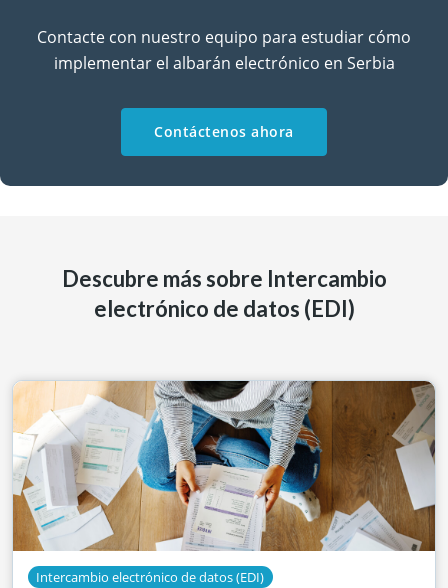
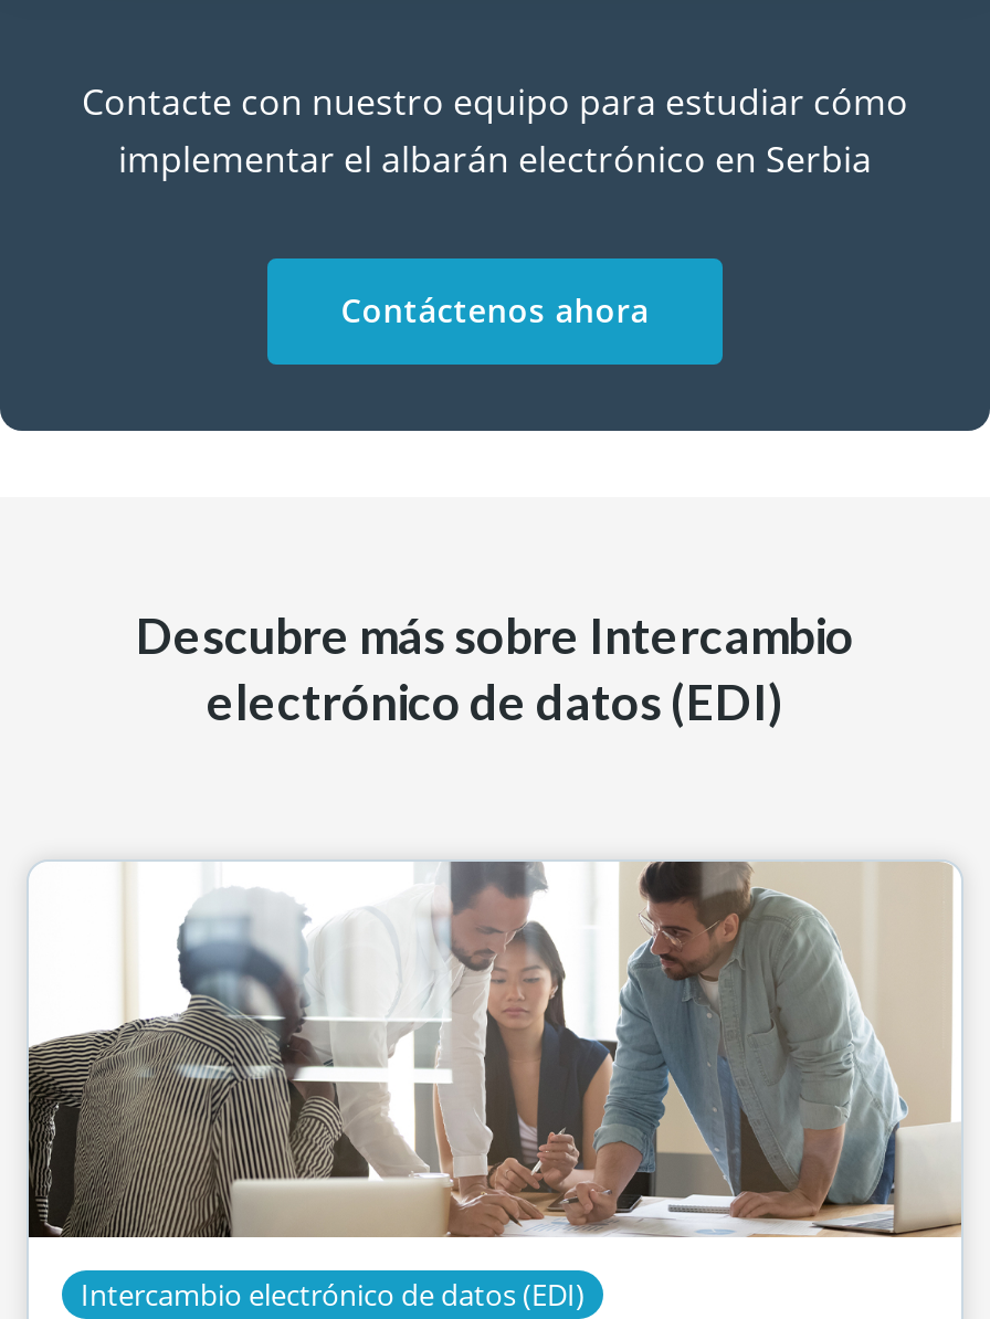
- [image]
+ [image]
